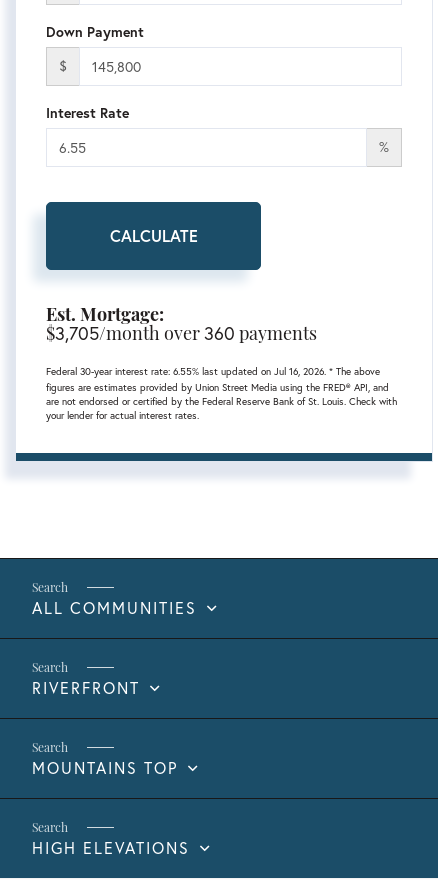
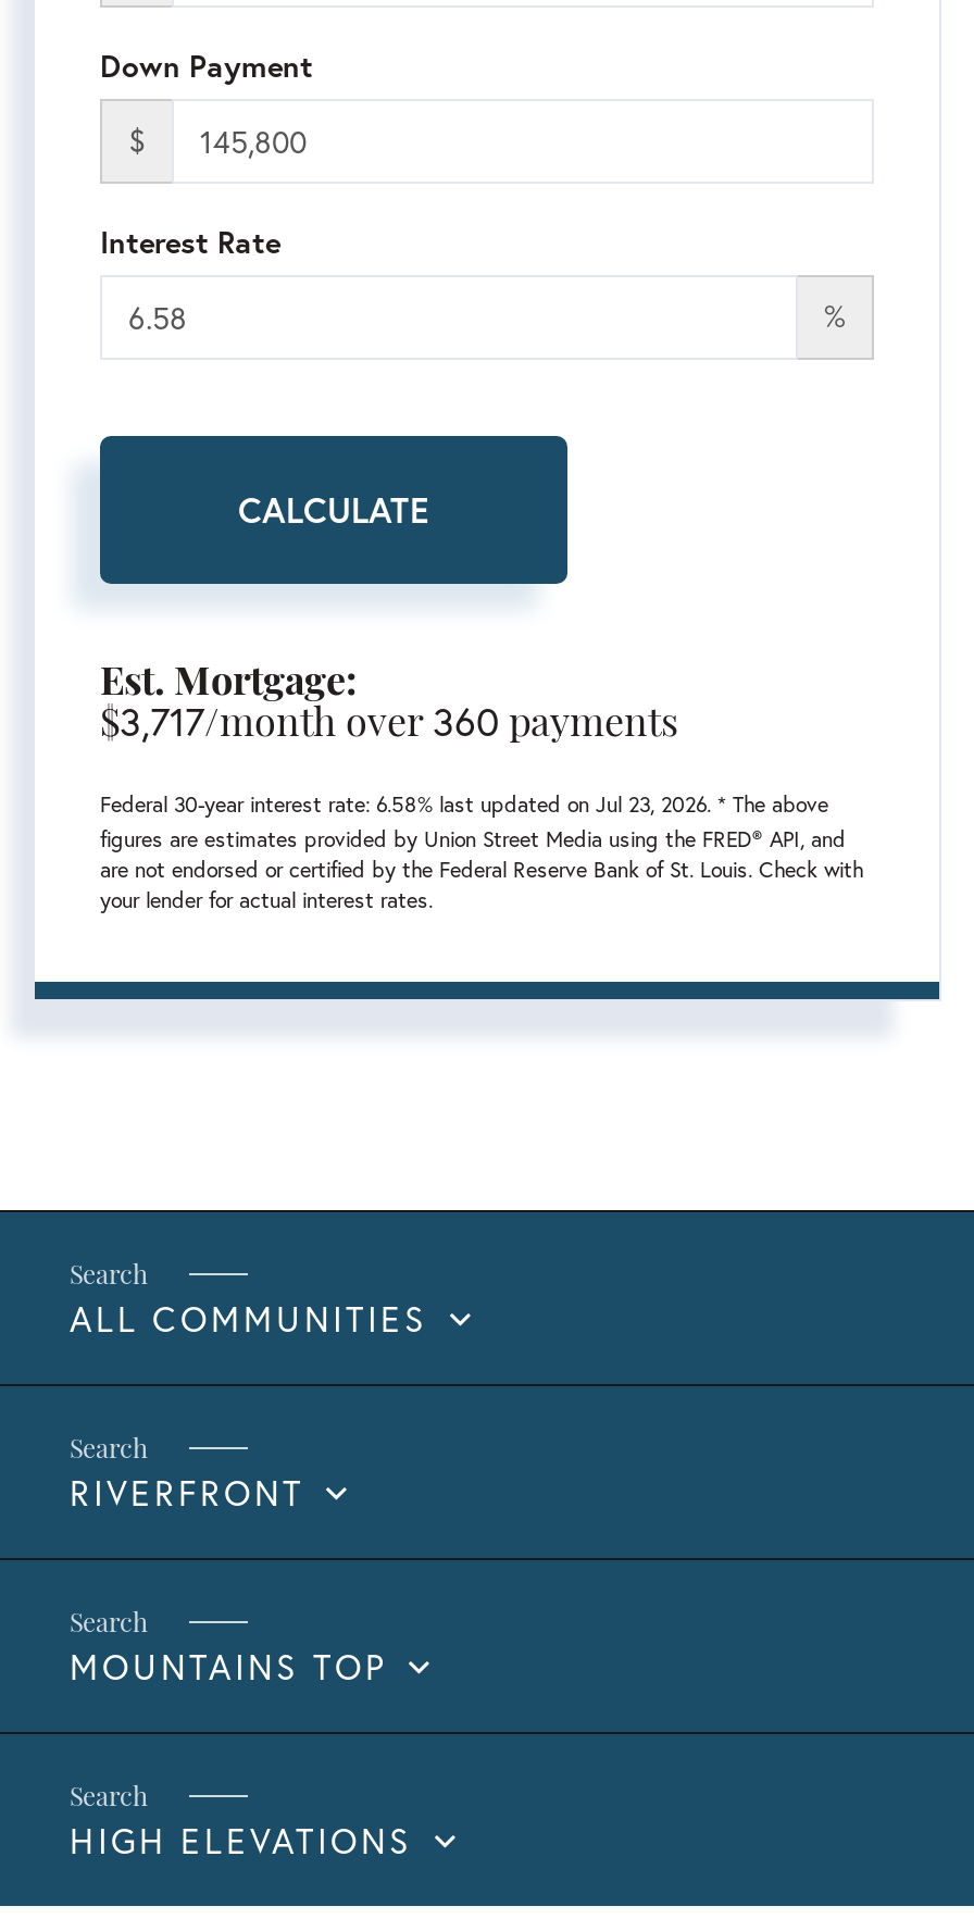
- $3,705/month over 360 payments
+ $3,717/month over 360 payments

- Federal 30-year interest rate: 6.55% last updated on Jul 16, 2026. * The above
+ Federal 30-year interest rate: 6.58% last updated on Jul 23, 2026. * The above
